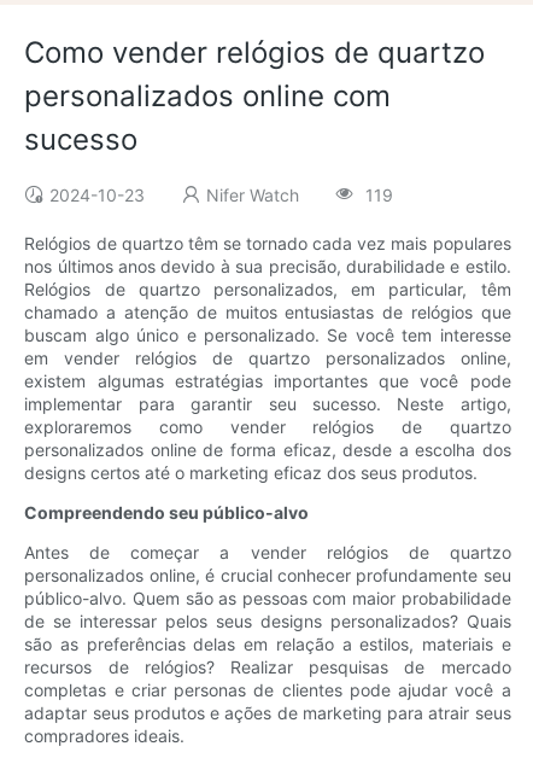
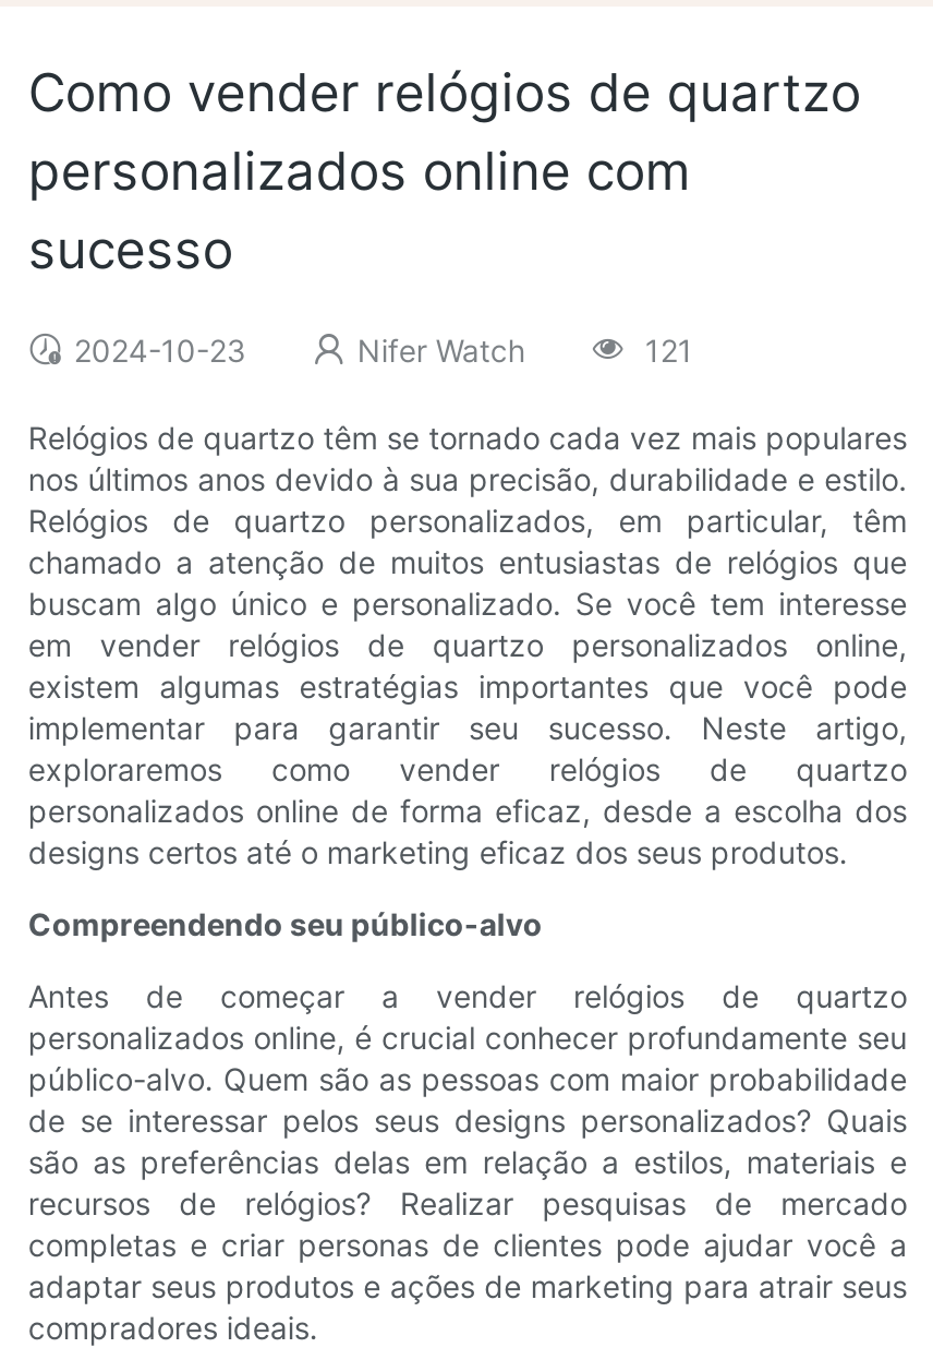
- 119
+ 121
